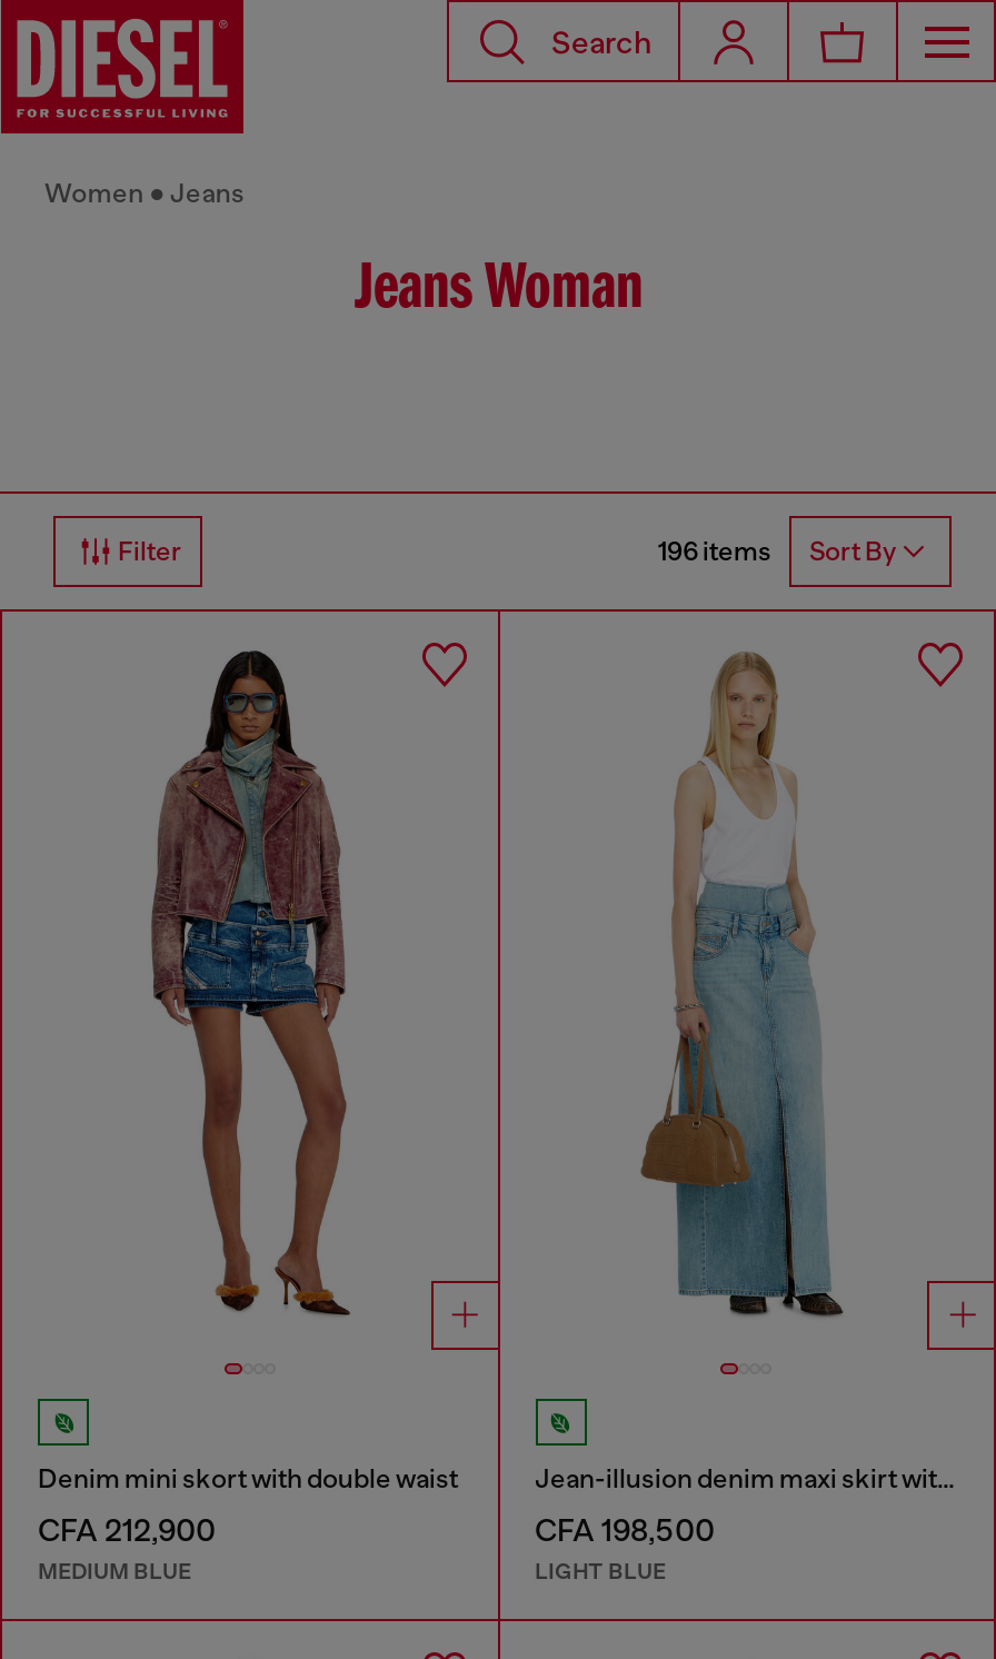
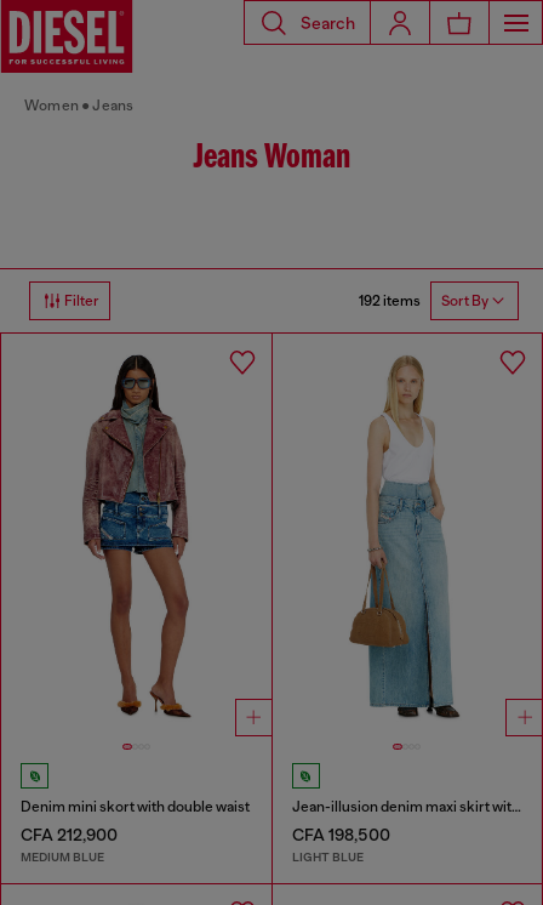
- 196 items Sort By
+ 192 items Sort By
